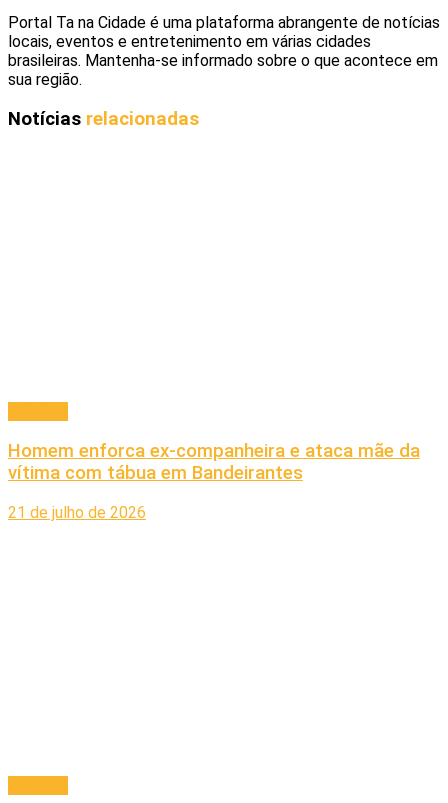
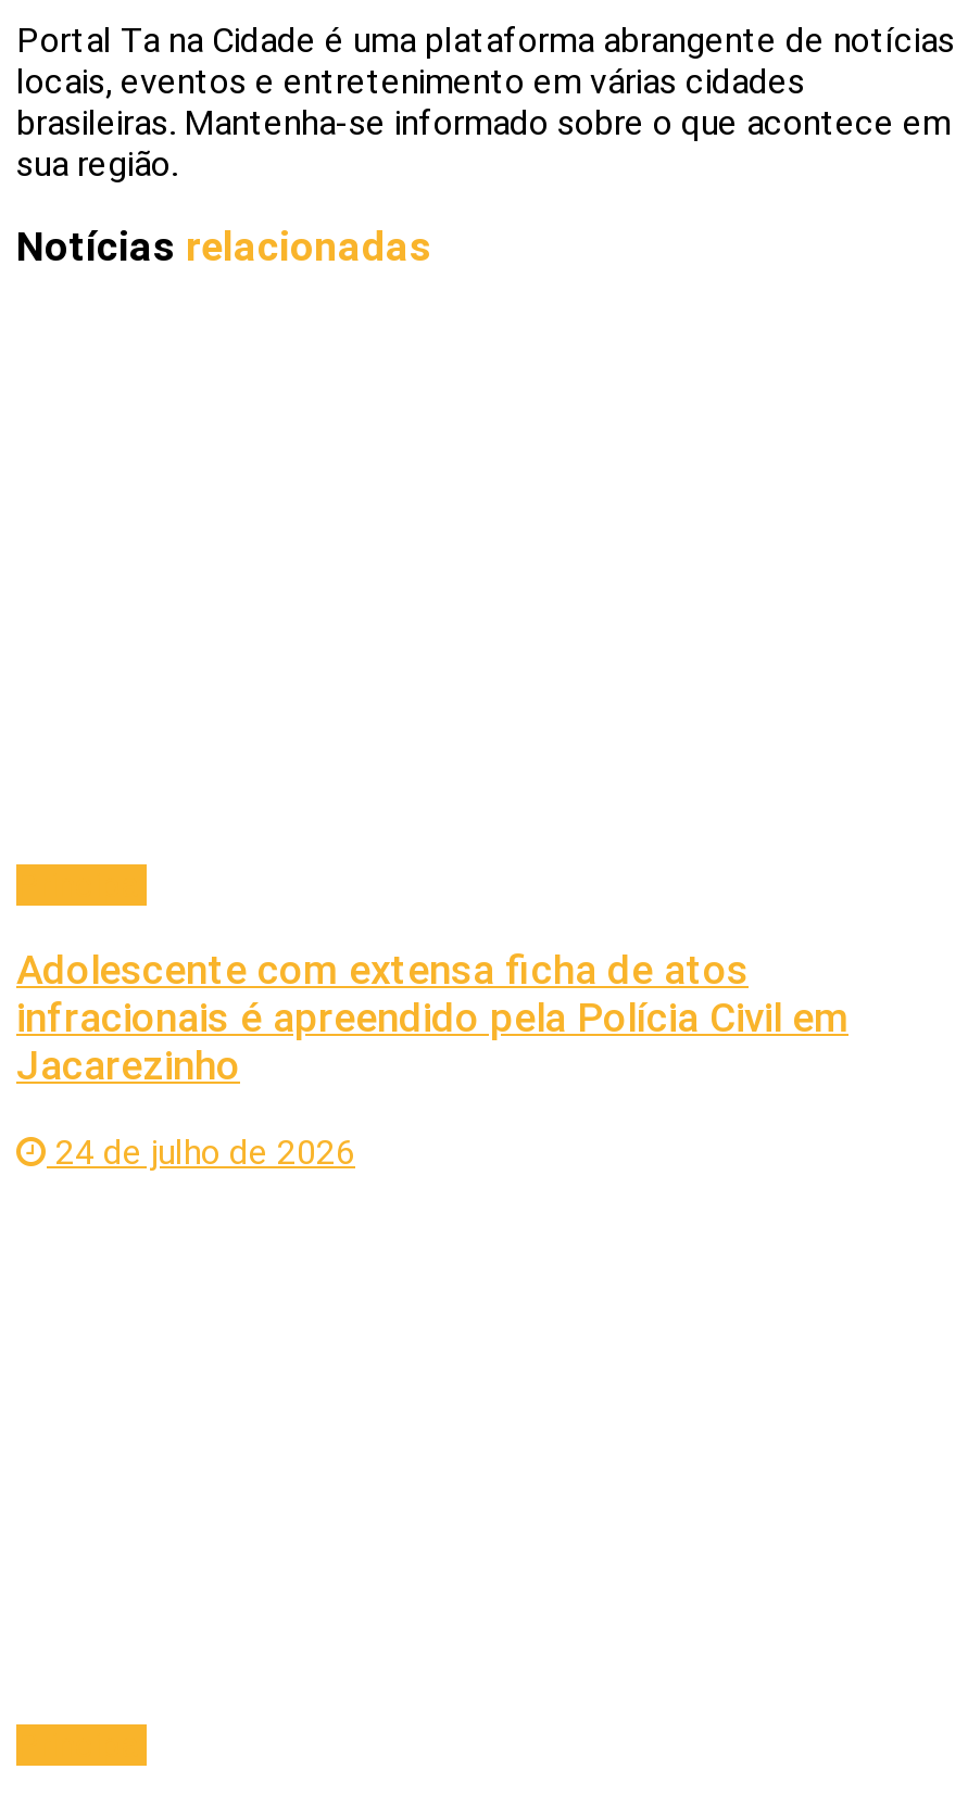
- Homem enforca ex-companheira e ataca mãe da
- vítima com tábua em Bandeirantes
+ Adolescente com extensa ficha de atos
+ infracionais é apreendido pela Polícia Civil em
+ Jacarezinho

- 21 de julho de 2026
+ 24 de julho de 2026
